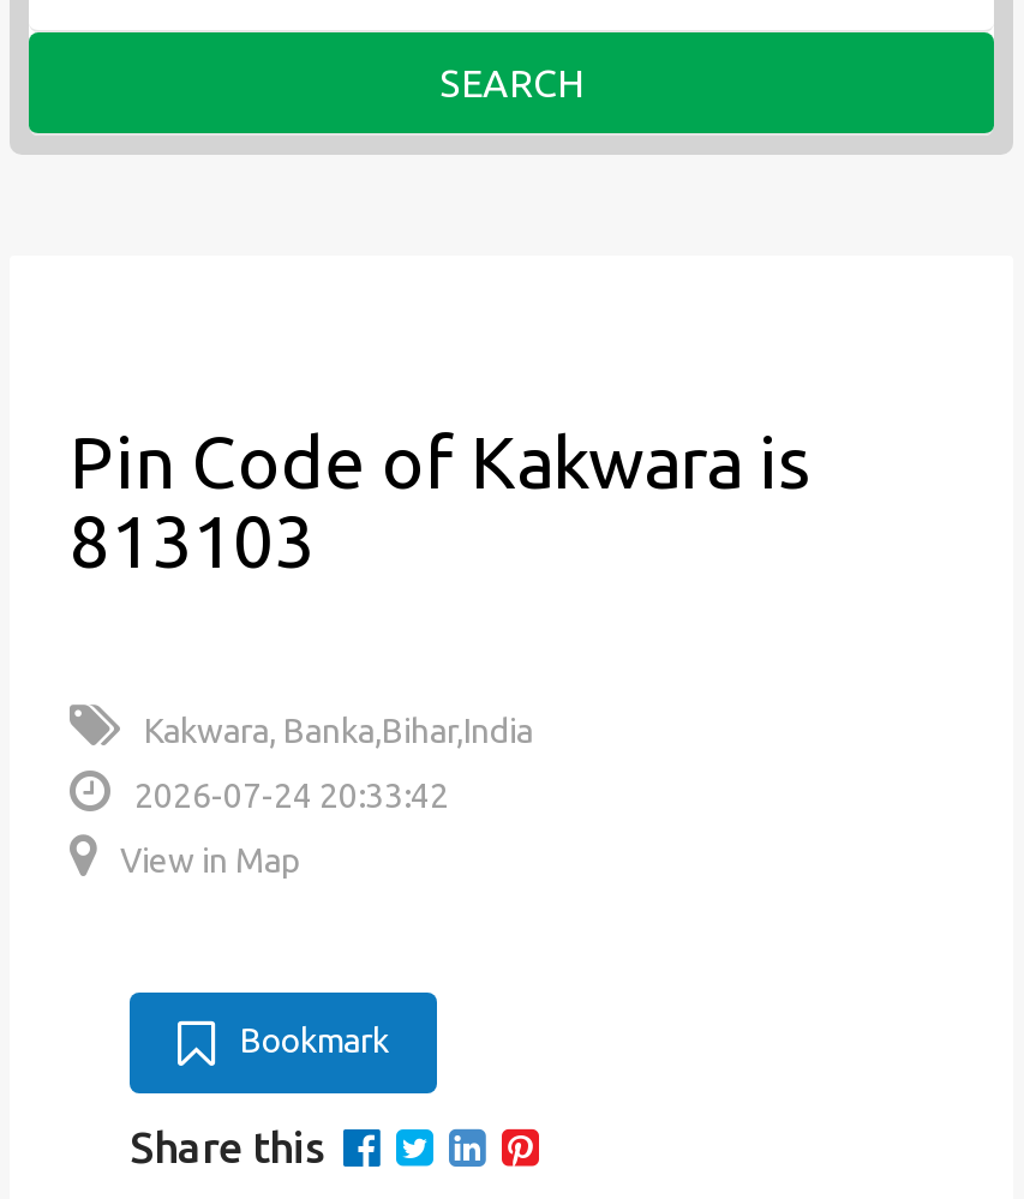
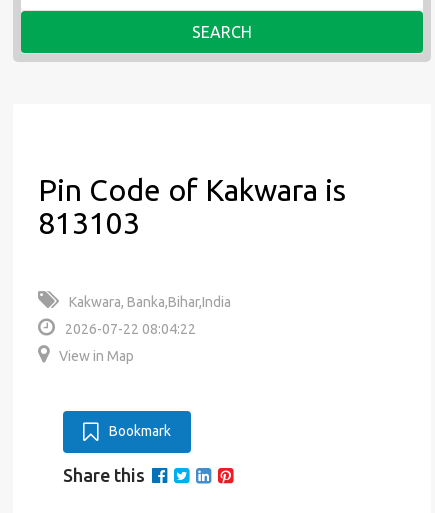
- 2026-07-24 20:33:42
+ 2026-07-22 08:04:22
